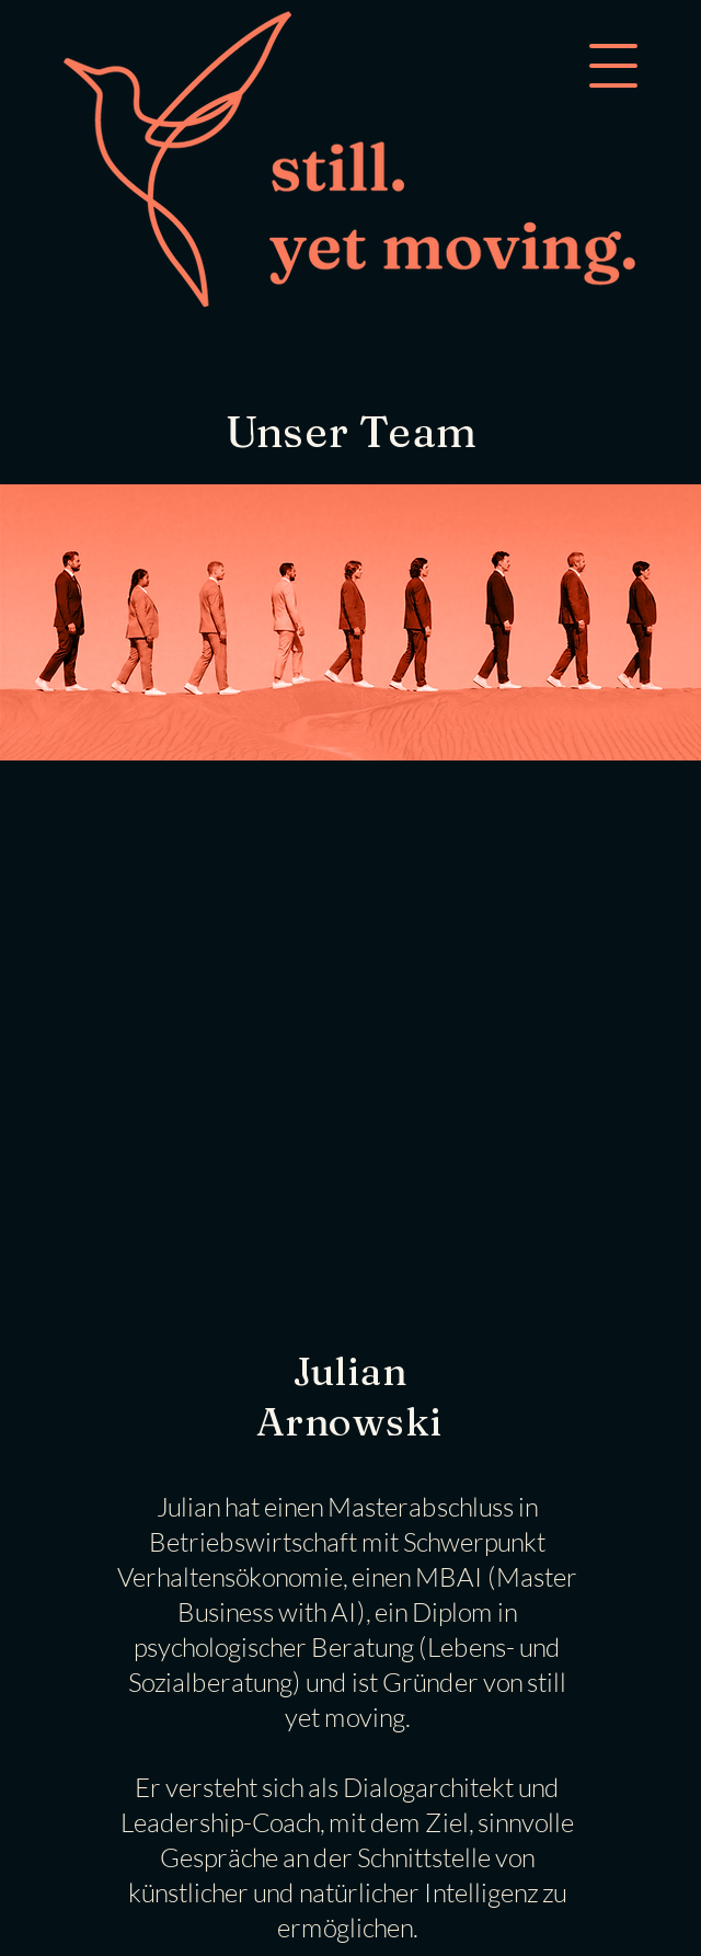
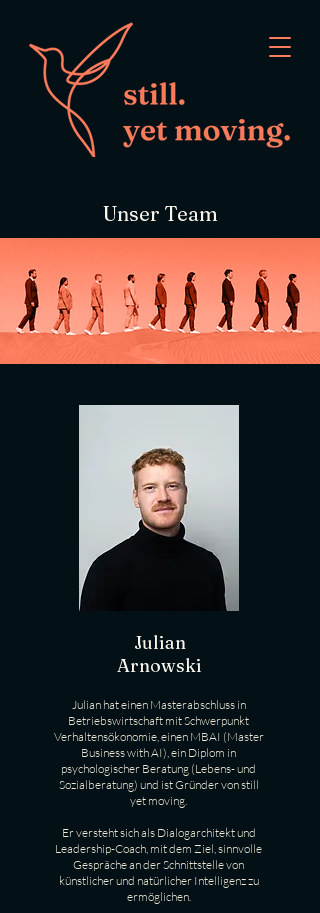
+ [image]
